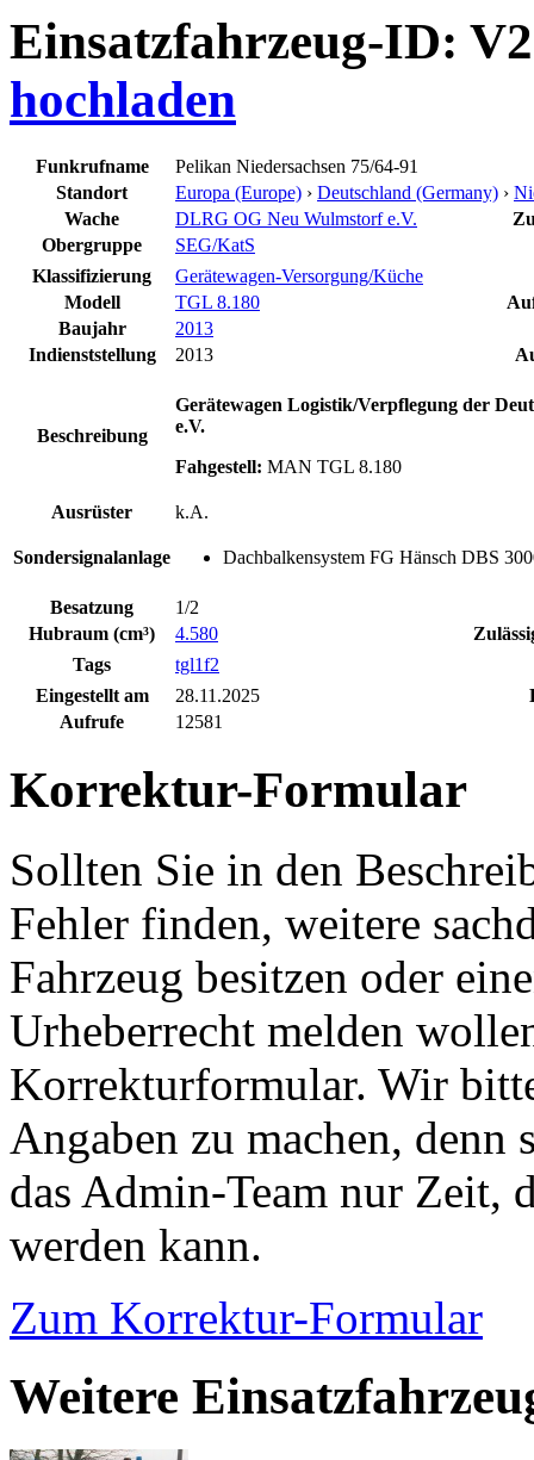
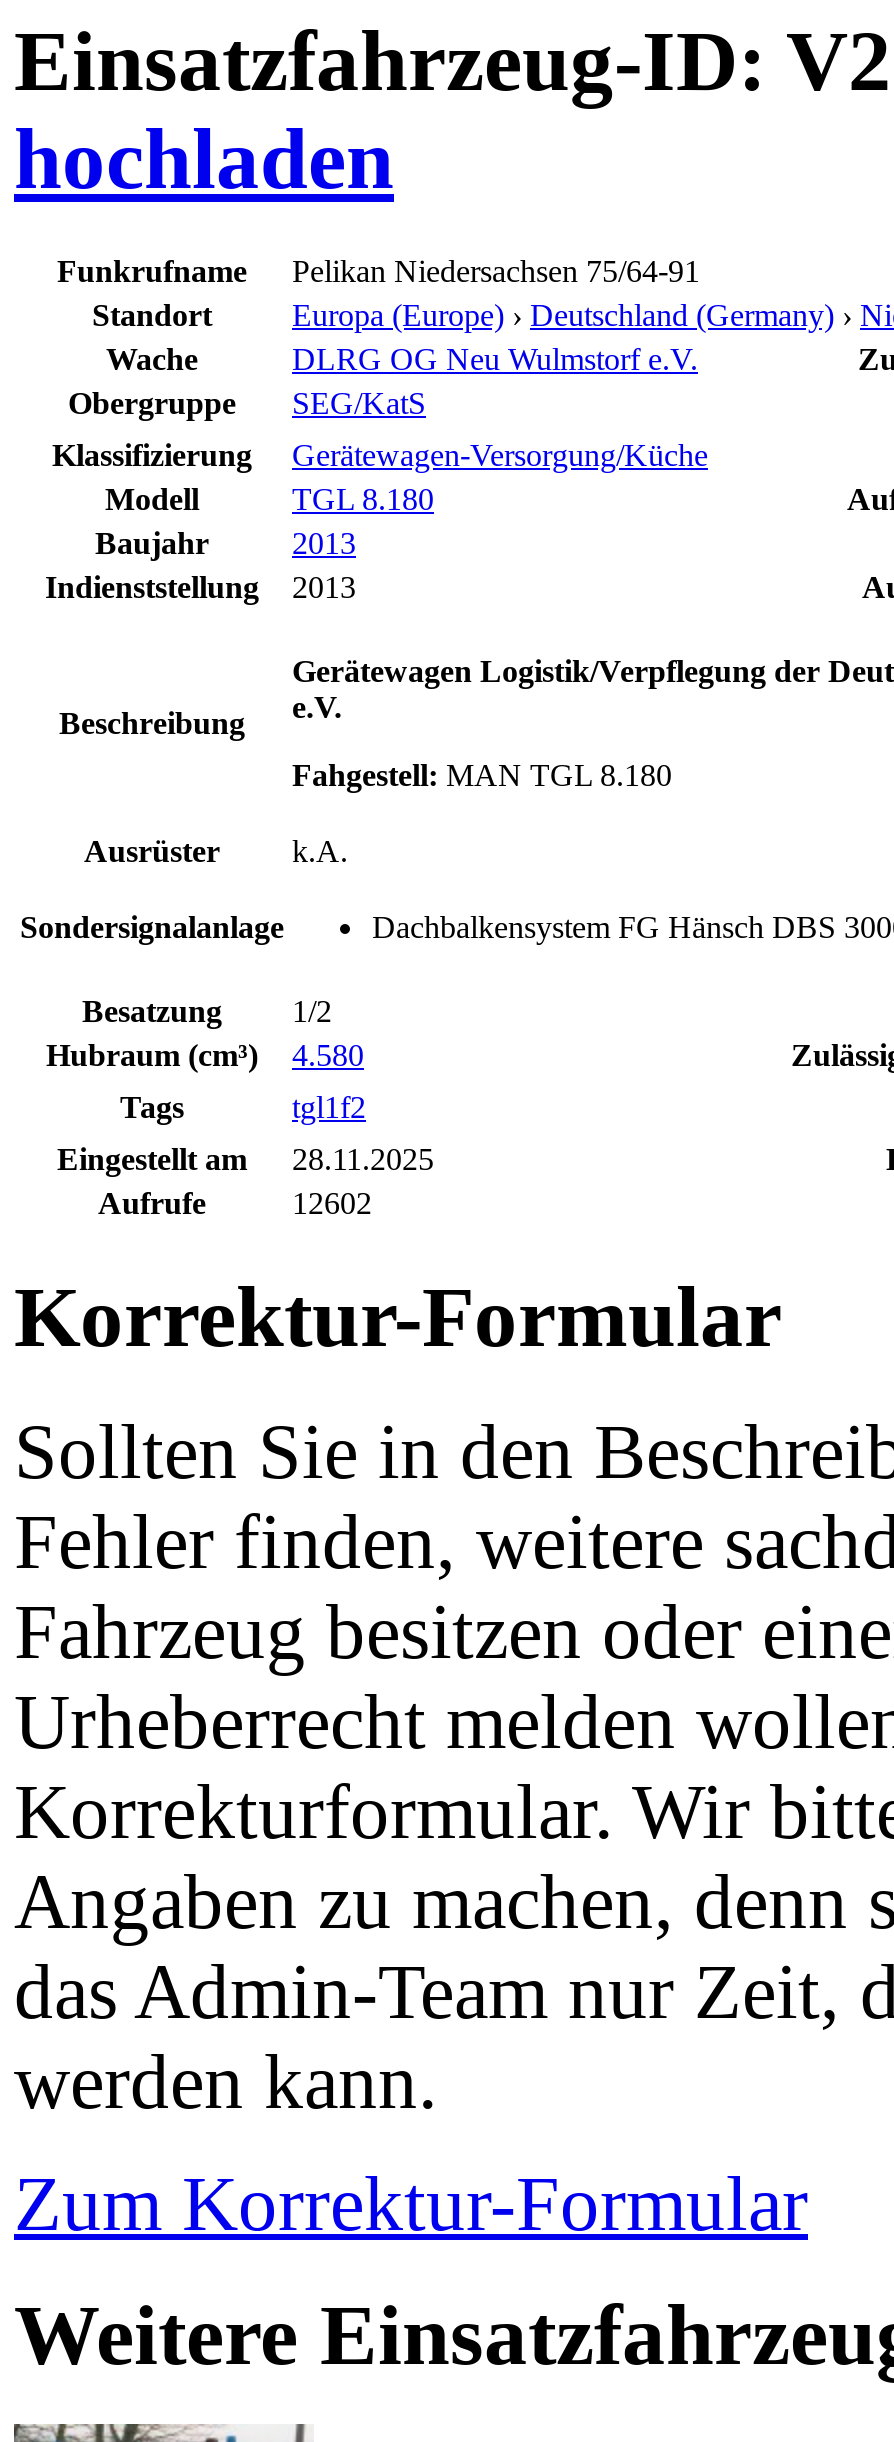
- 12581
+ 12602
